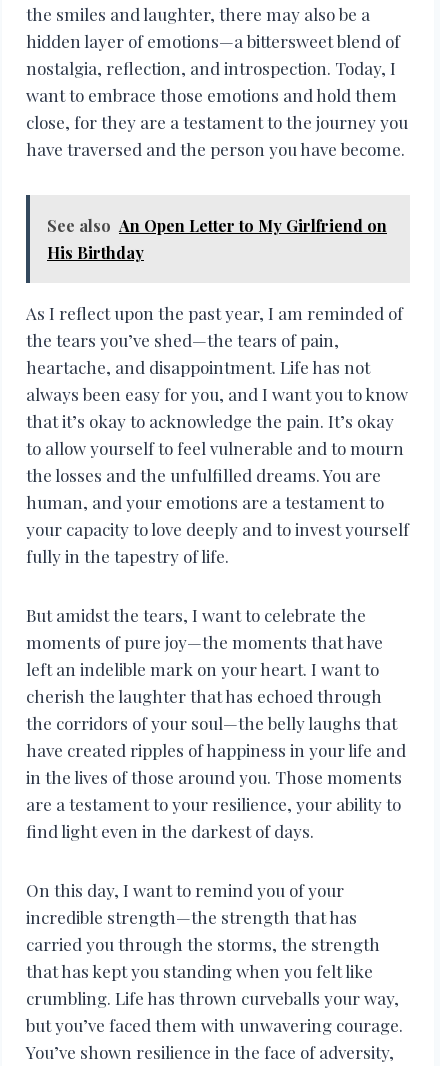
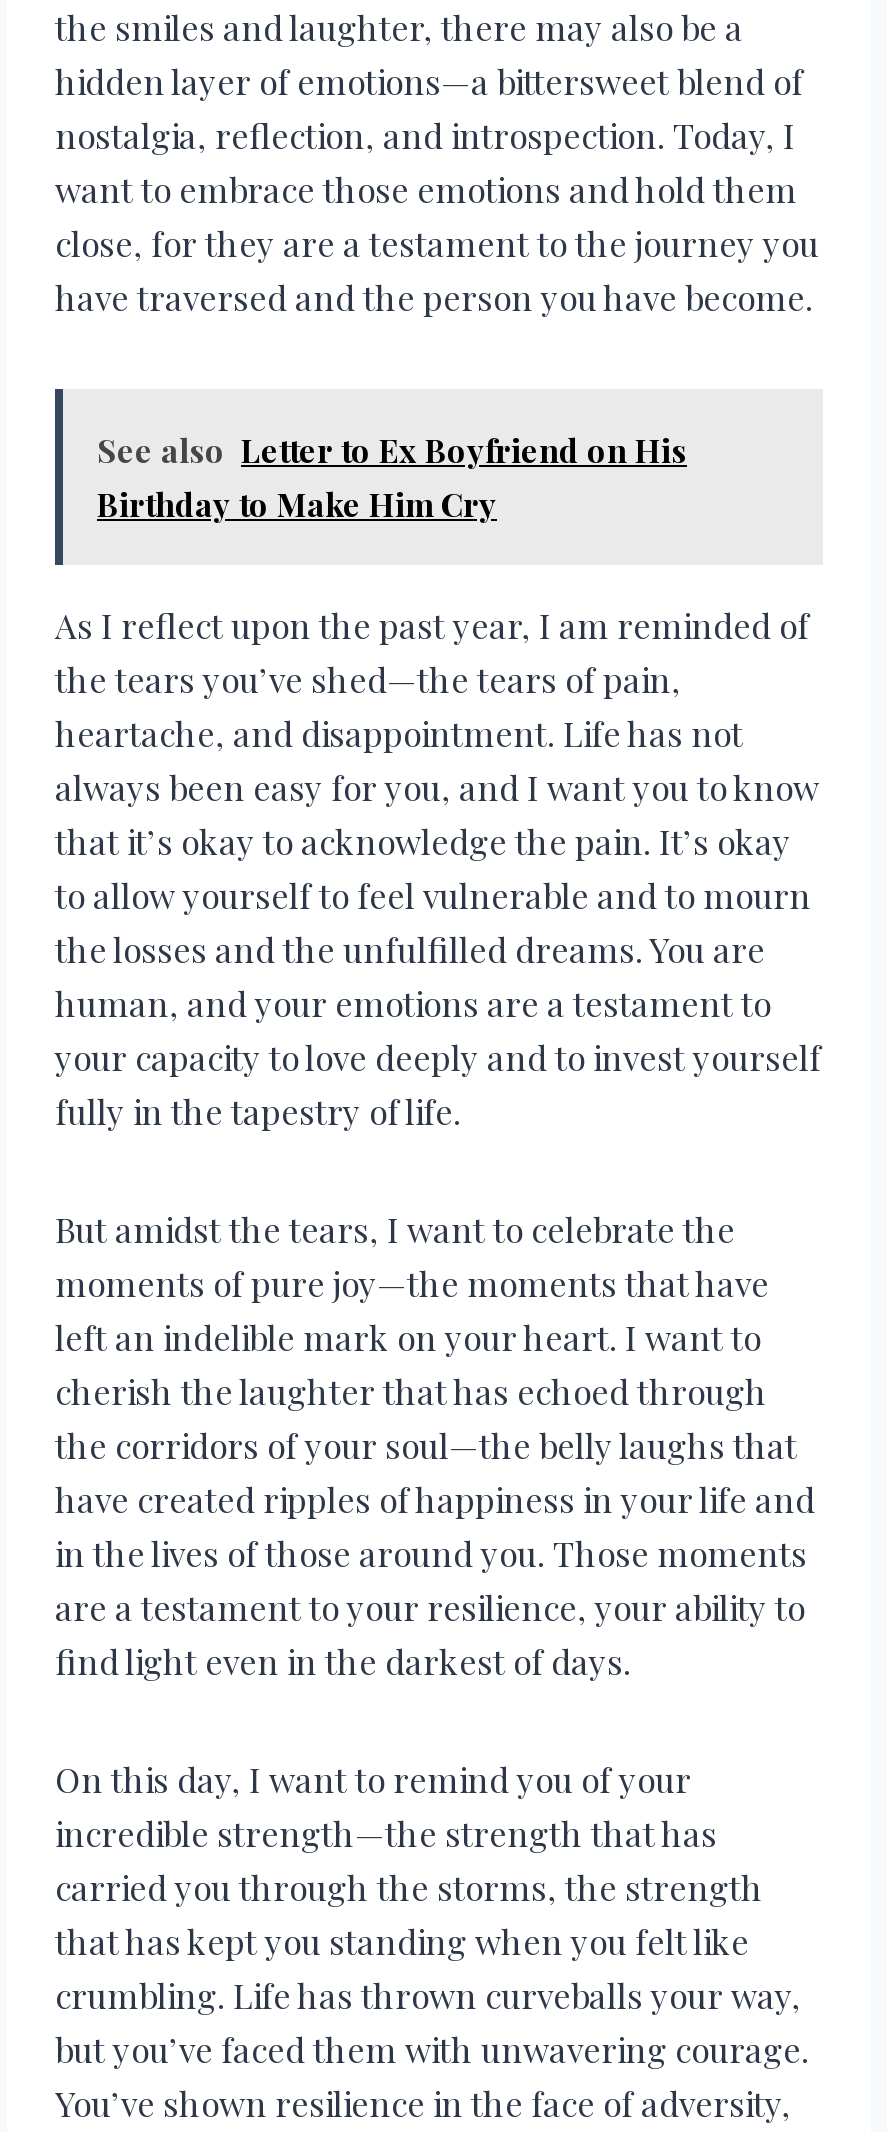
- See also An Open Letter to My Girlfriend on
- His Birthday
+ See also Letter to Ex Boyfriend on His
+ Birthday to Make Him Cry
